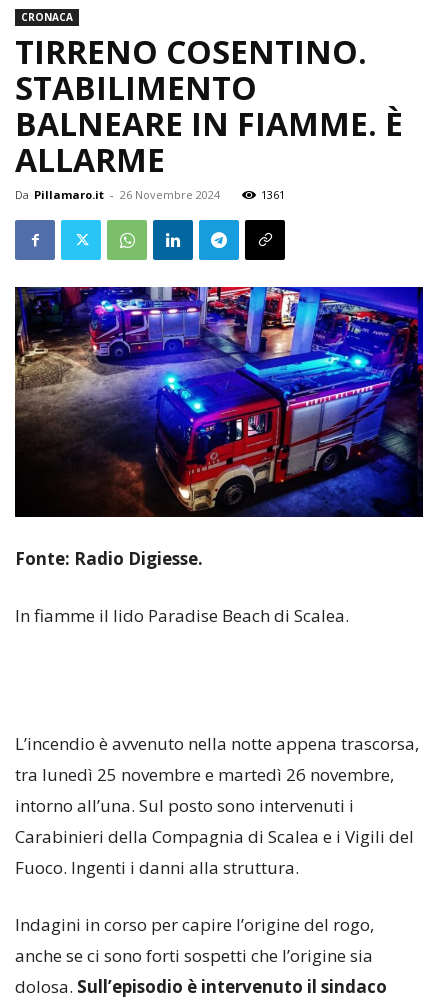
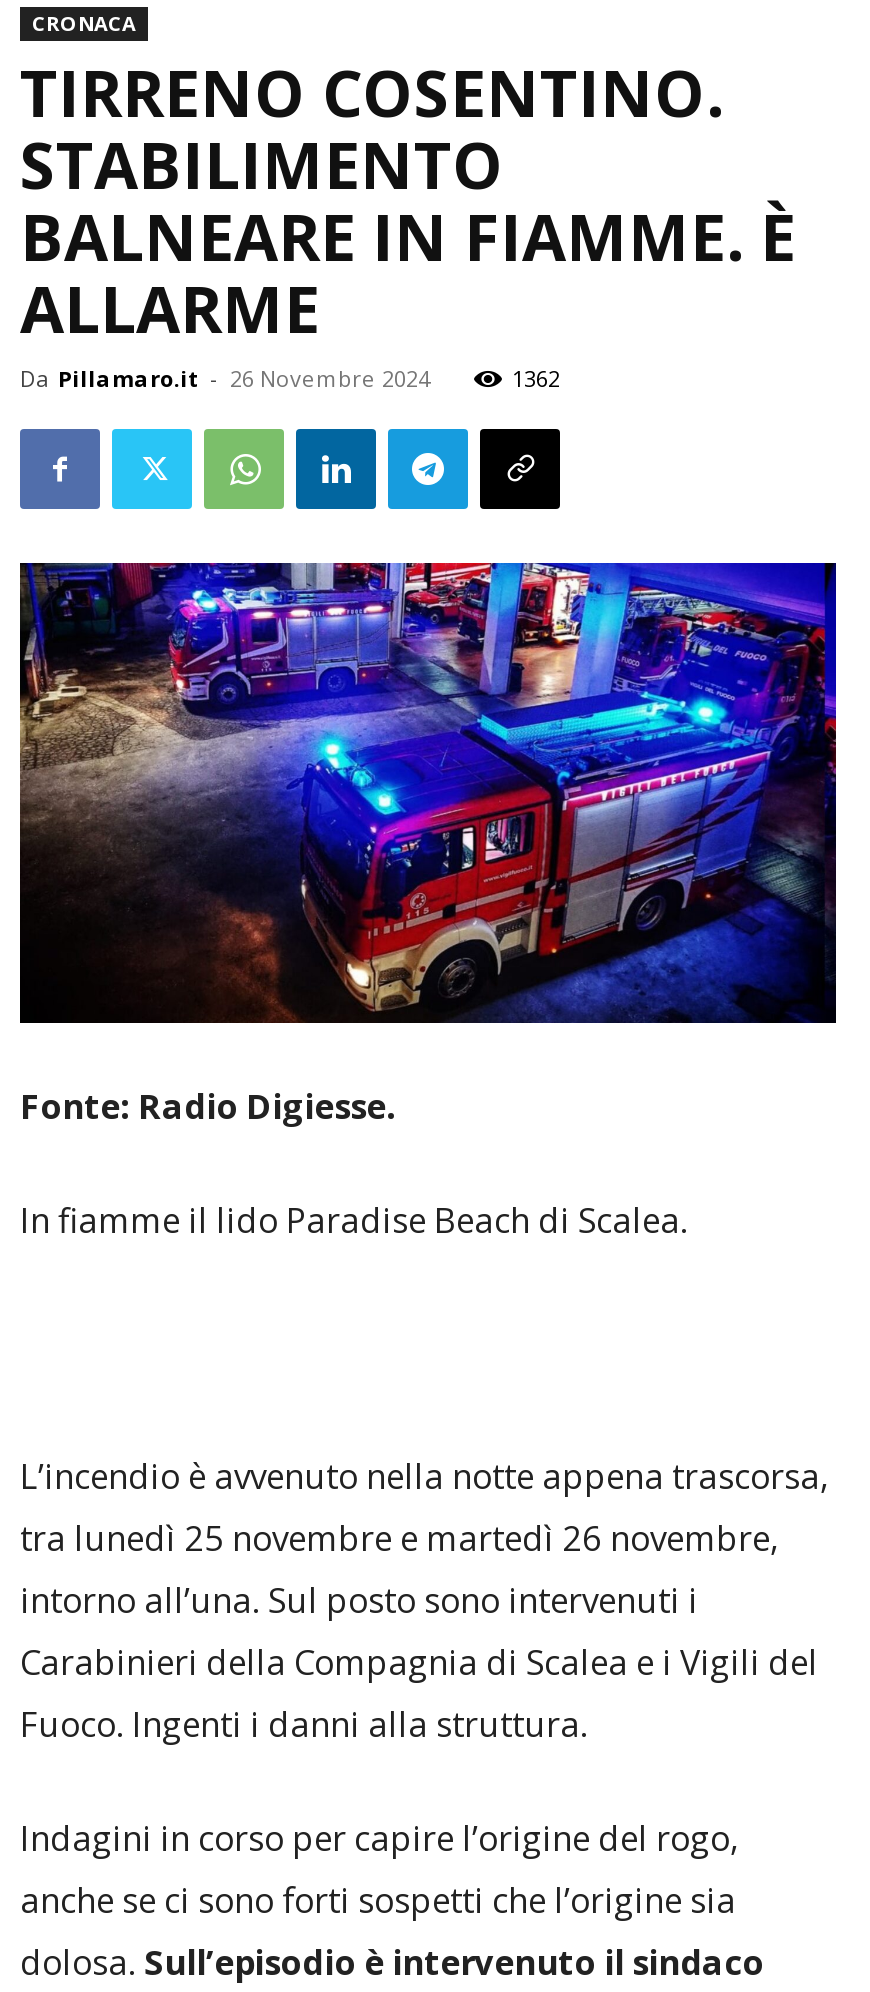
- 1361
+ 1362
